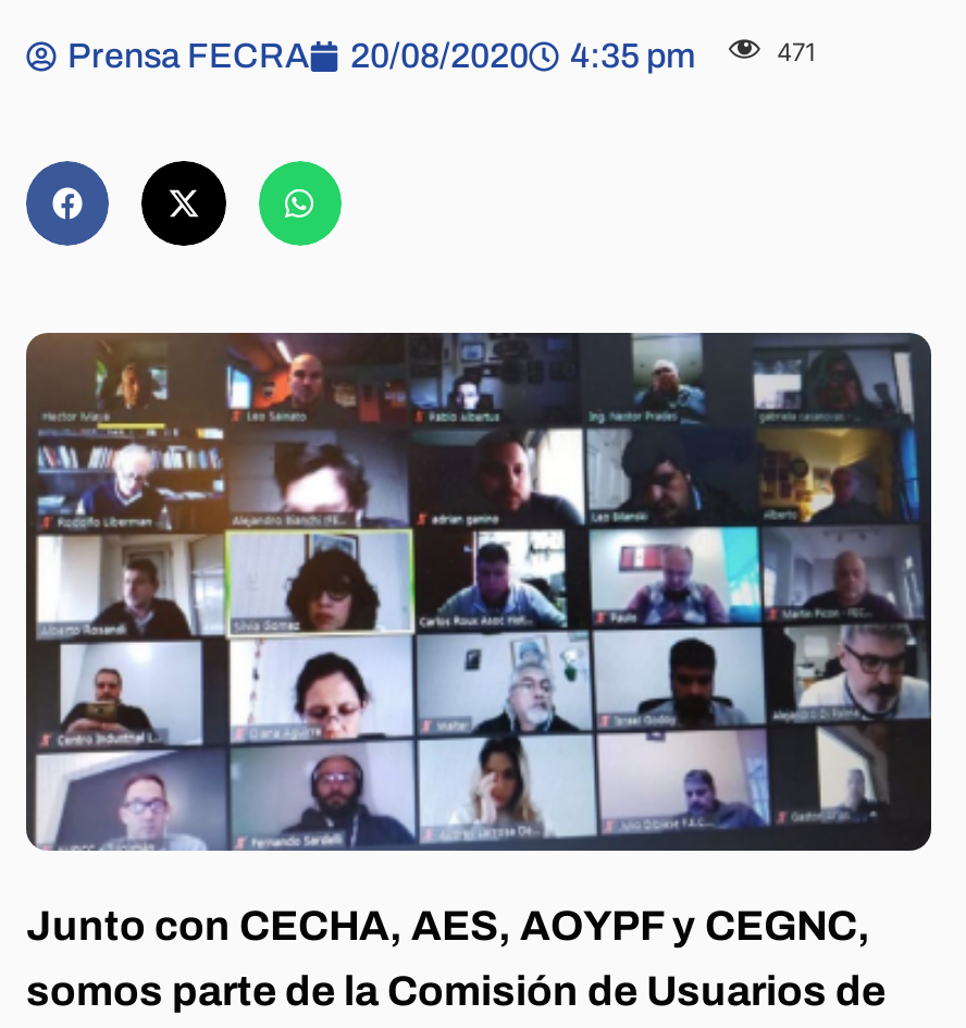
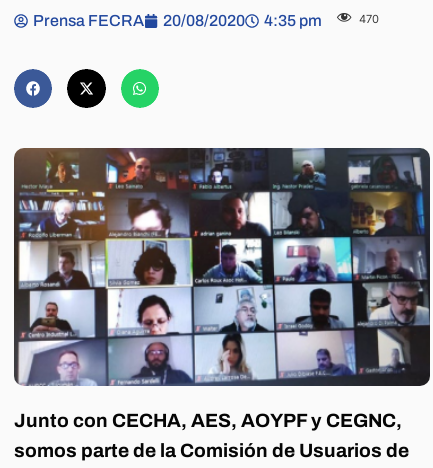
- 471
+ 470
